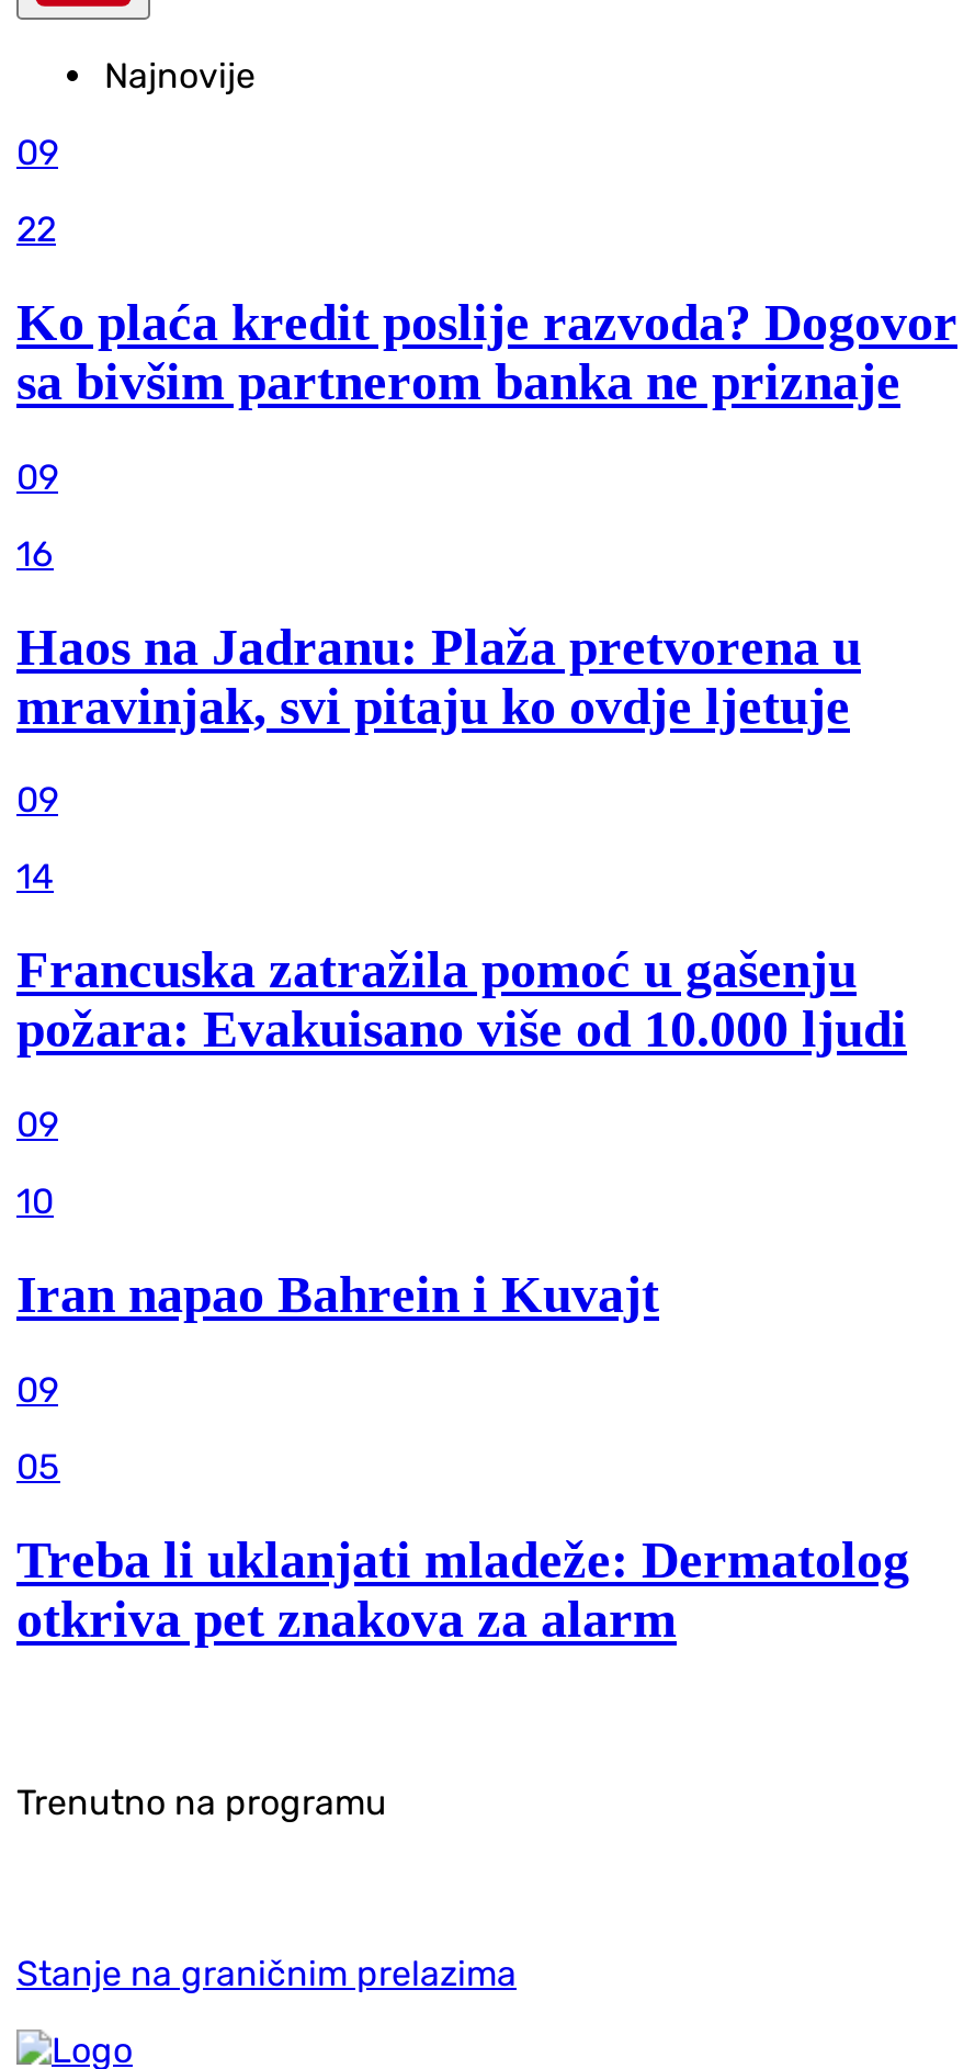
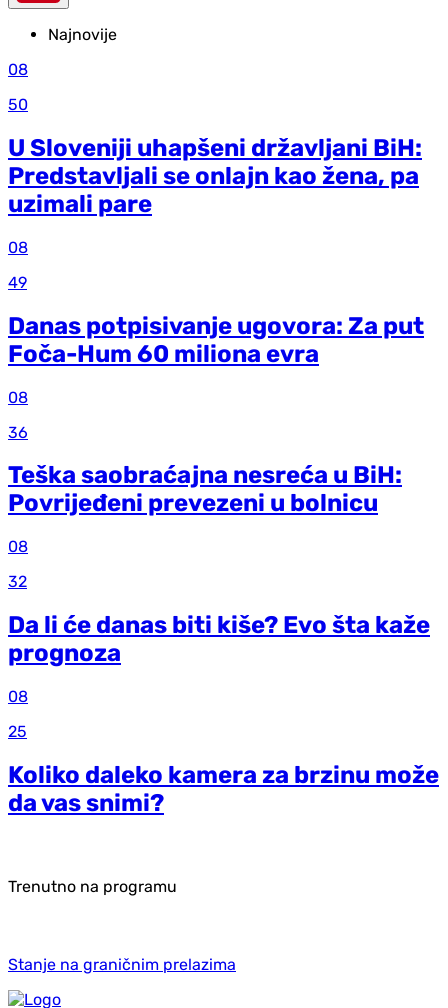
- 09
+ 08

- 22
+ 50

- Ko plaća kredit poslije razvoda? Dogovor
- sa bivšim partnerom banka ne priznaje
+ U Sloveniji uhapšeni državljani BiH:
+ Predstavljali se onlajn kao žena, pa
+ uzimali pare

- 09
+ 08

- 16
+ 49

- Haos na Jadranu: Plaža pretvorena u
- mravinjak, svi pitaju ko ovdje ljetuje
+ Danas potpisivanje ugovora: Za put
+ Foča-Hum 60 miliona evra

- 09
+ 08

- 14
+ 36

- Francuska zatražila pomoć u gašenju
- požara: Evakuisano više od 10.000 ljudi
+ Teška saobraćajna nesreća u BiH:
+ Povrijeđeni prevezeni u bolnicu

- 09
+ 08

- 10
+ 32

- Iran napao Bahrein i Kuvajt
+ Da li će danas biti kiše? Evo šta kaže
+ prognoza

- 09
+ 08

- 05
+ 25

- Treba li uklanjati mladeže: Dermatolog
- otkriva pet znakova za alarm
+ Koliko daleko kamera za brzinu može
+ da vas snimi?
